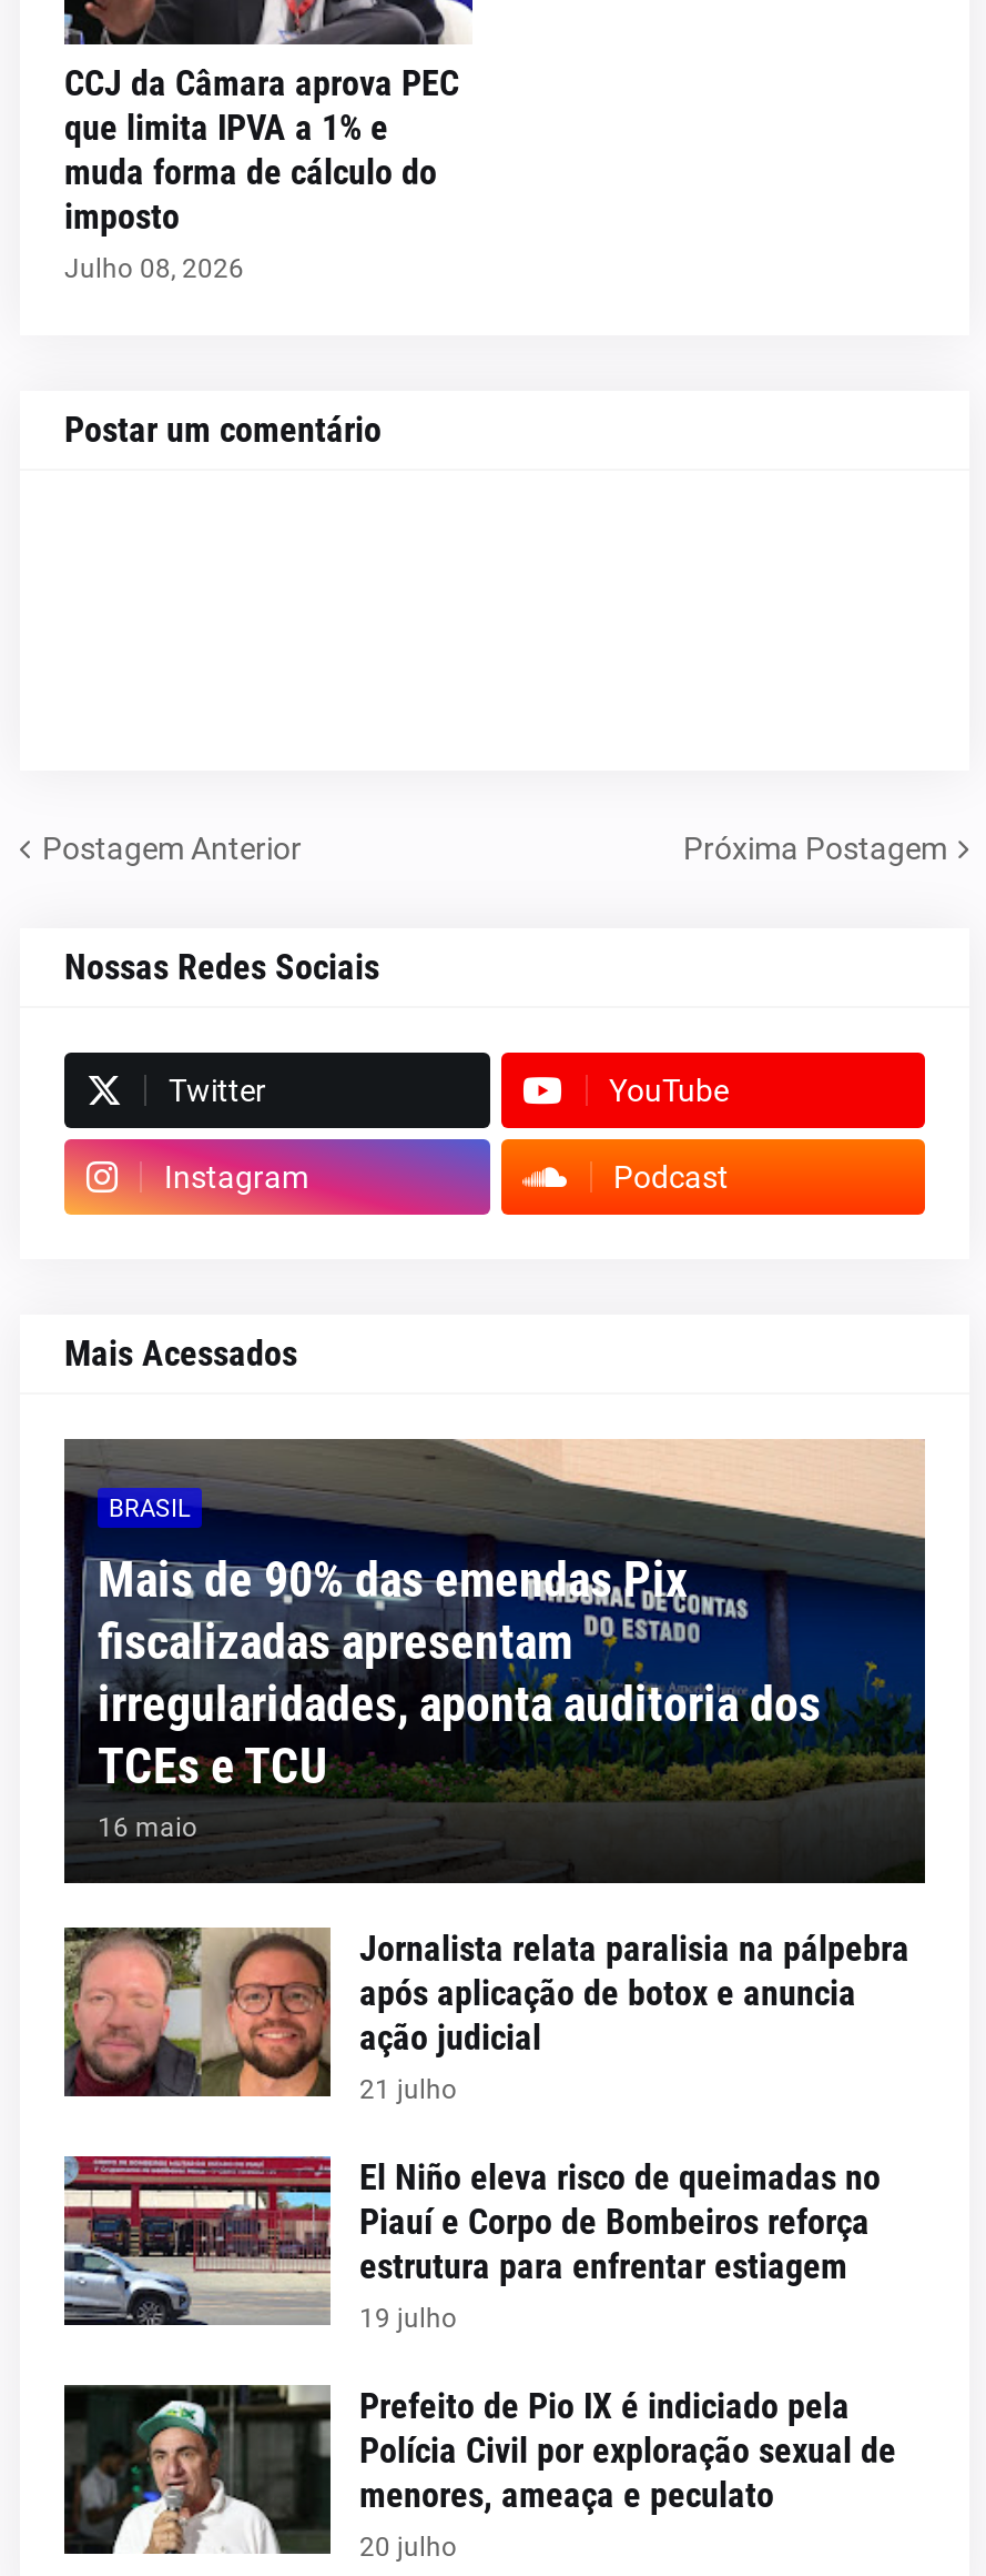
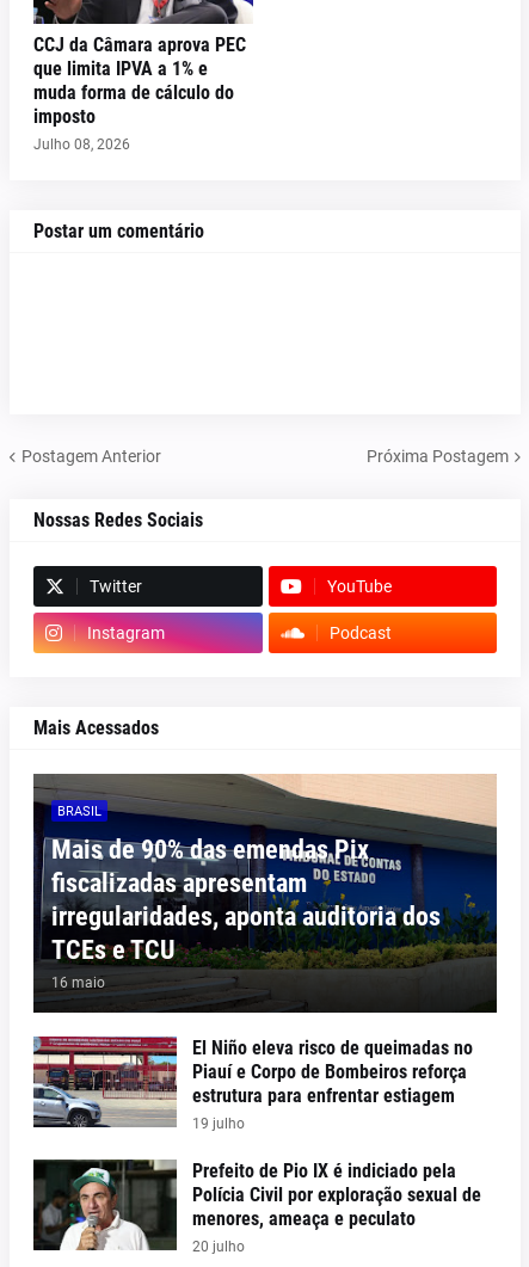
- [image]
- Jornalista relata paralisia na pálpebra
- após aplicação de botox e anuncia
- ação judicial
- 21 julho
